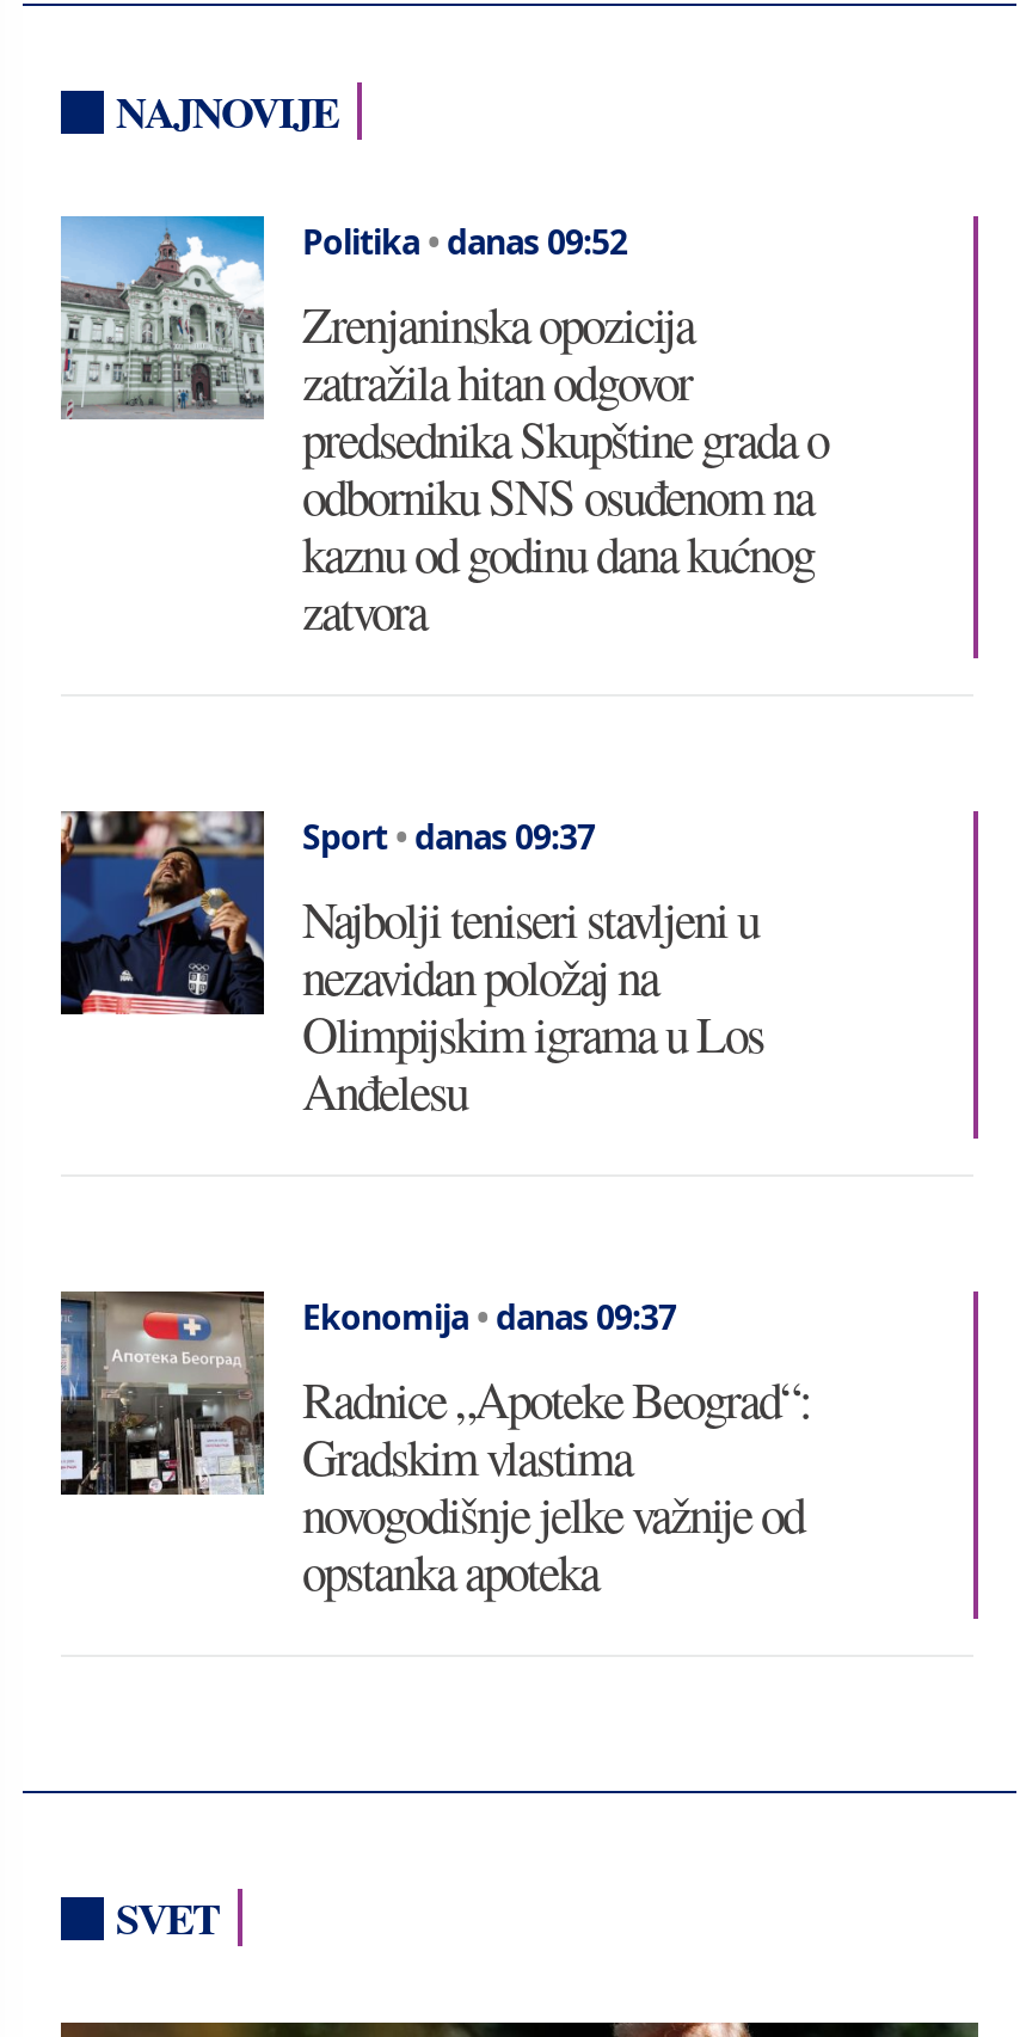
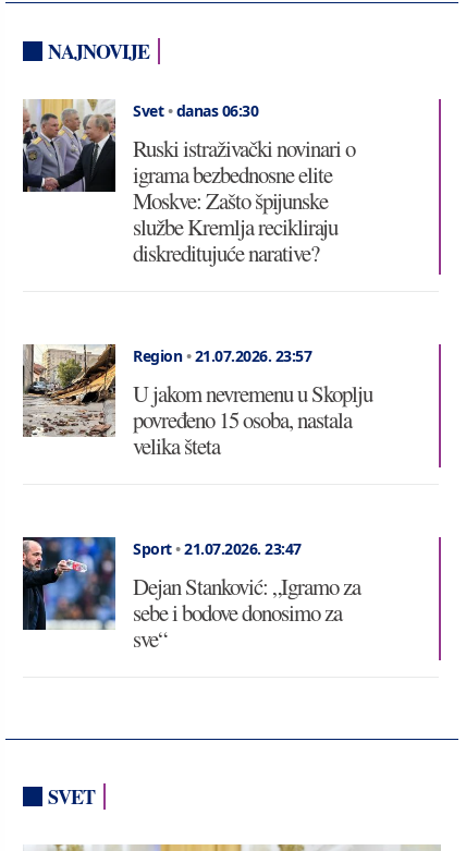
- [image]
- Politika • danas 09:52
- Zrenjaninska opozicija
- zatražila hitan odgovor
- predsednika Skupštine grada o
- odborniku SNS osuđenom na
- kaznu od godinu dana kućnog
- zatvora
+ [image]
+ Svet • danas 06:30
+ Ruski istraživački novinari o
+ igrama bezbednosne elite
+ Moskve: Zašto špijunske
+ službe Kremlja recikliraju
+ diskreditujuće narative?

- [image]
- Sport • danas 09:37
- Najbolji teniseri stavljeni u
- nezavidan položaj na
- Olimpijskim igrama u Los
- Anđelesu
+ [image]
+ Region • 21.07.2026. 23:57
+ U jakom nevremenu u Skoplju
+ povređeno 15 osoba, nastala
+ velika šteta

- [image]
- Ekonomija • danas 09:37
- Radnice „Apoteke Beograd“:
- Gradskim vlastima
- novogodišnje jelke važnije od
- opstanka apoteka
+ [image]
+ Sport • 21.07.2026. 23:47
+ Dejan Stanković: „Igramo za
+ sebe i bodove donosimo za
+ sve“
